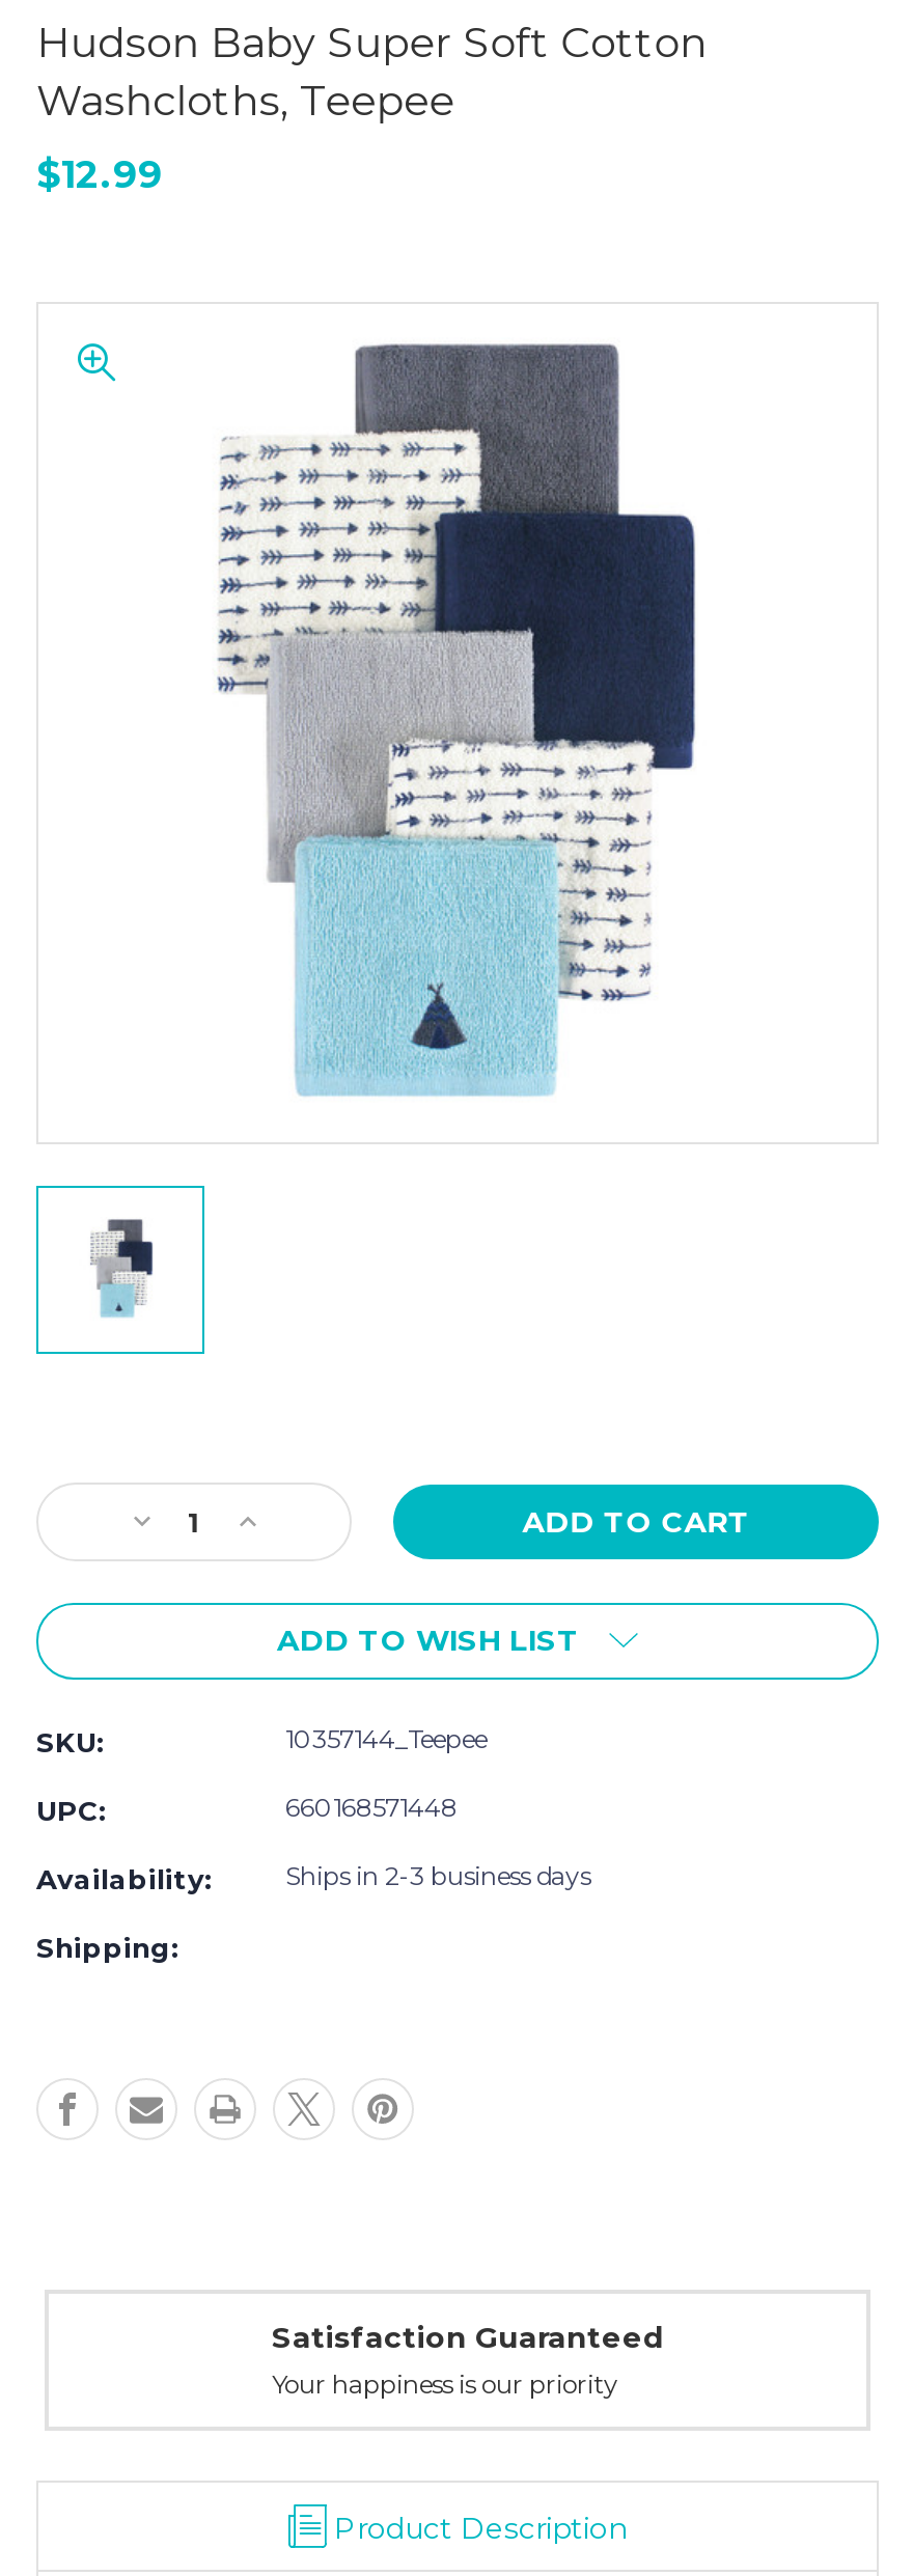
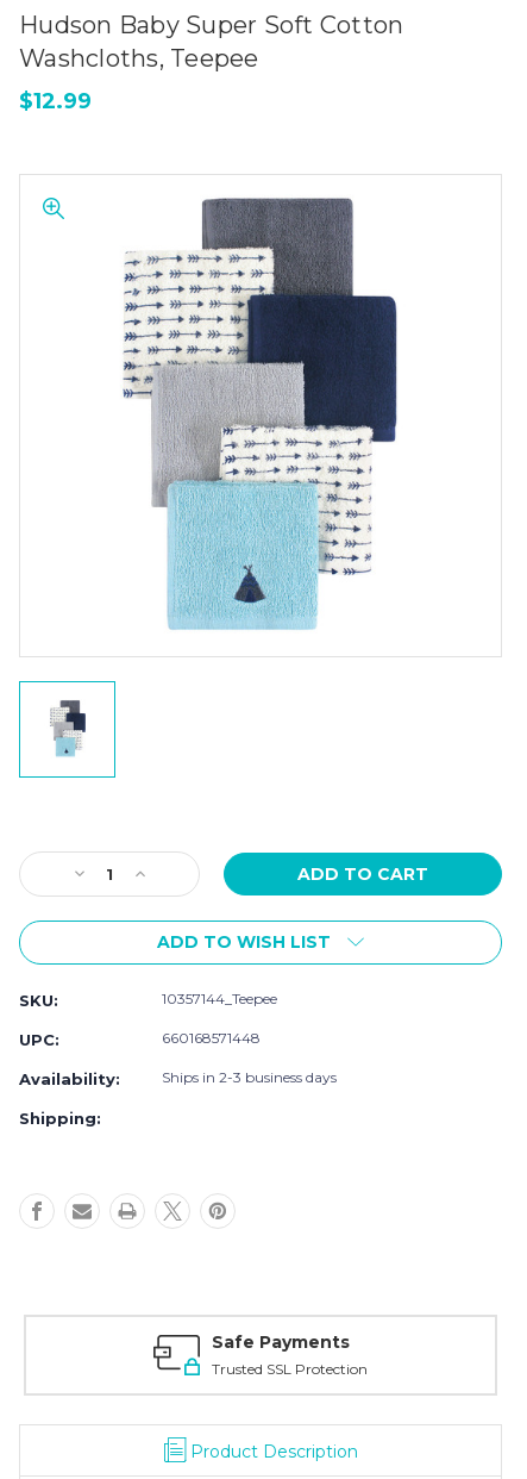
- Satisfaction Guaranteed
- Your happiness is our priority
+ Safe Payments
+ Trusted SSL Protection
